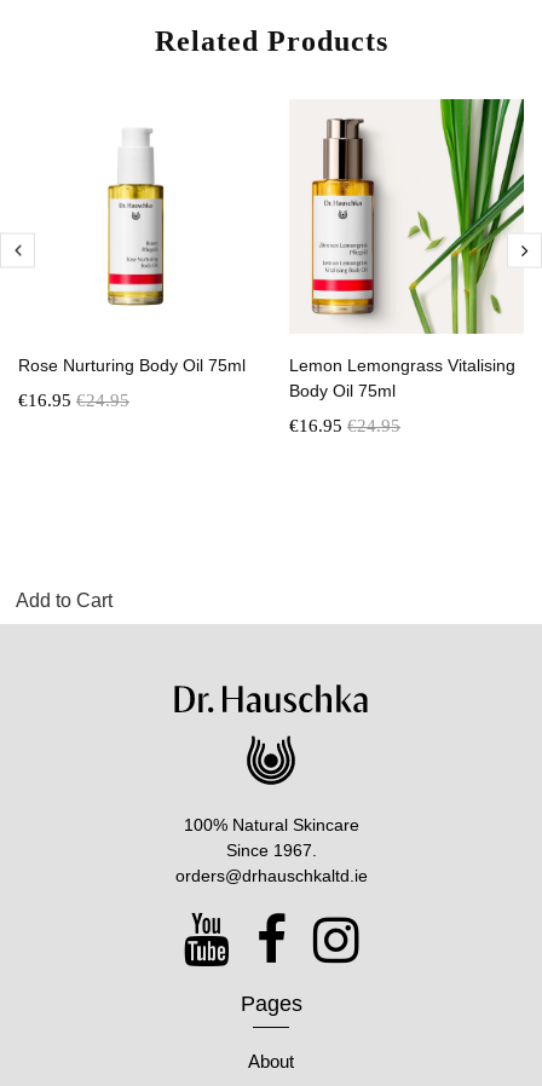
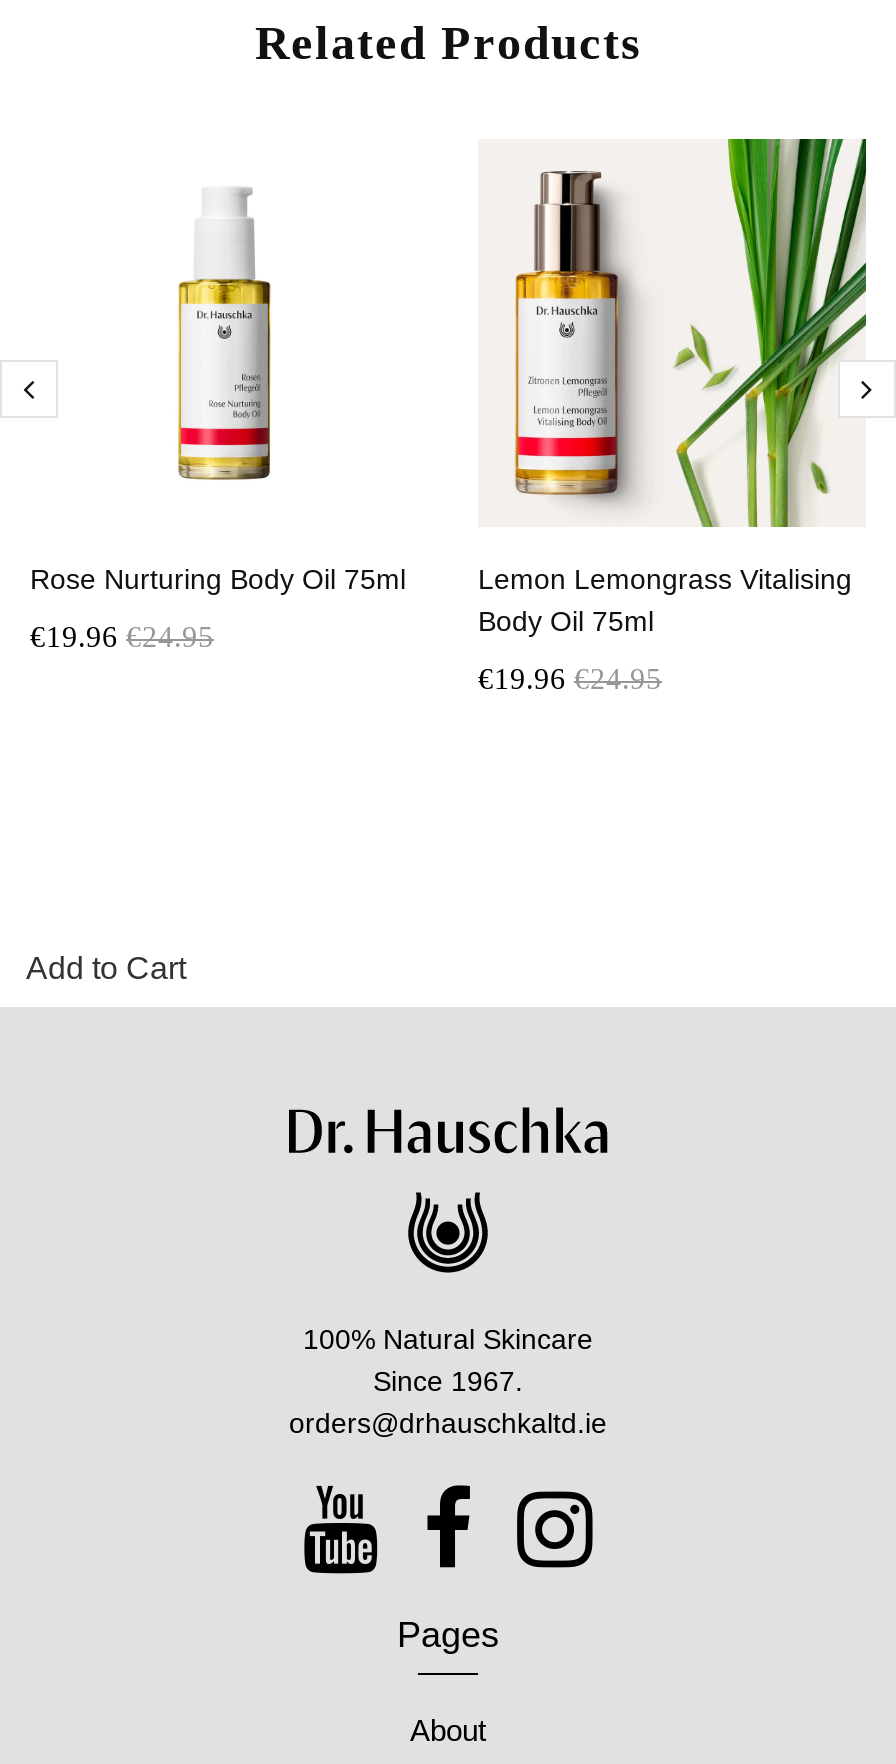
- €16.95 €24.95
+ €19.96 €24.95

- €16.95 €24.95
+ €19.96 €24.95
